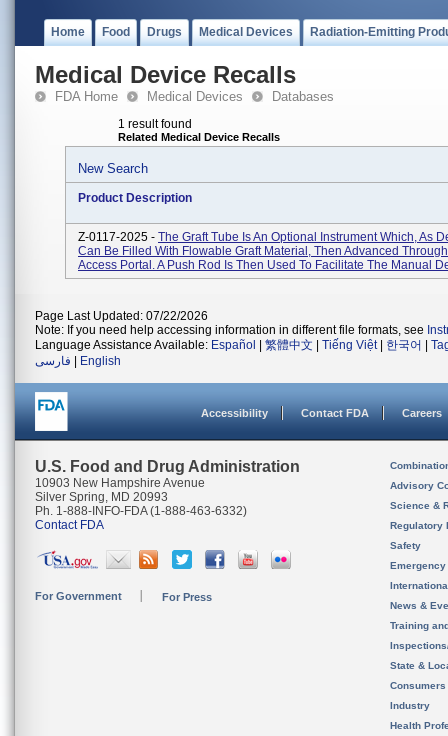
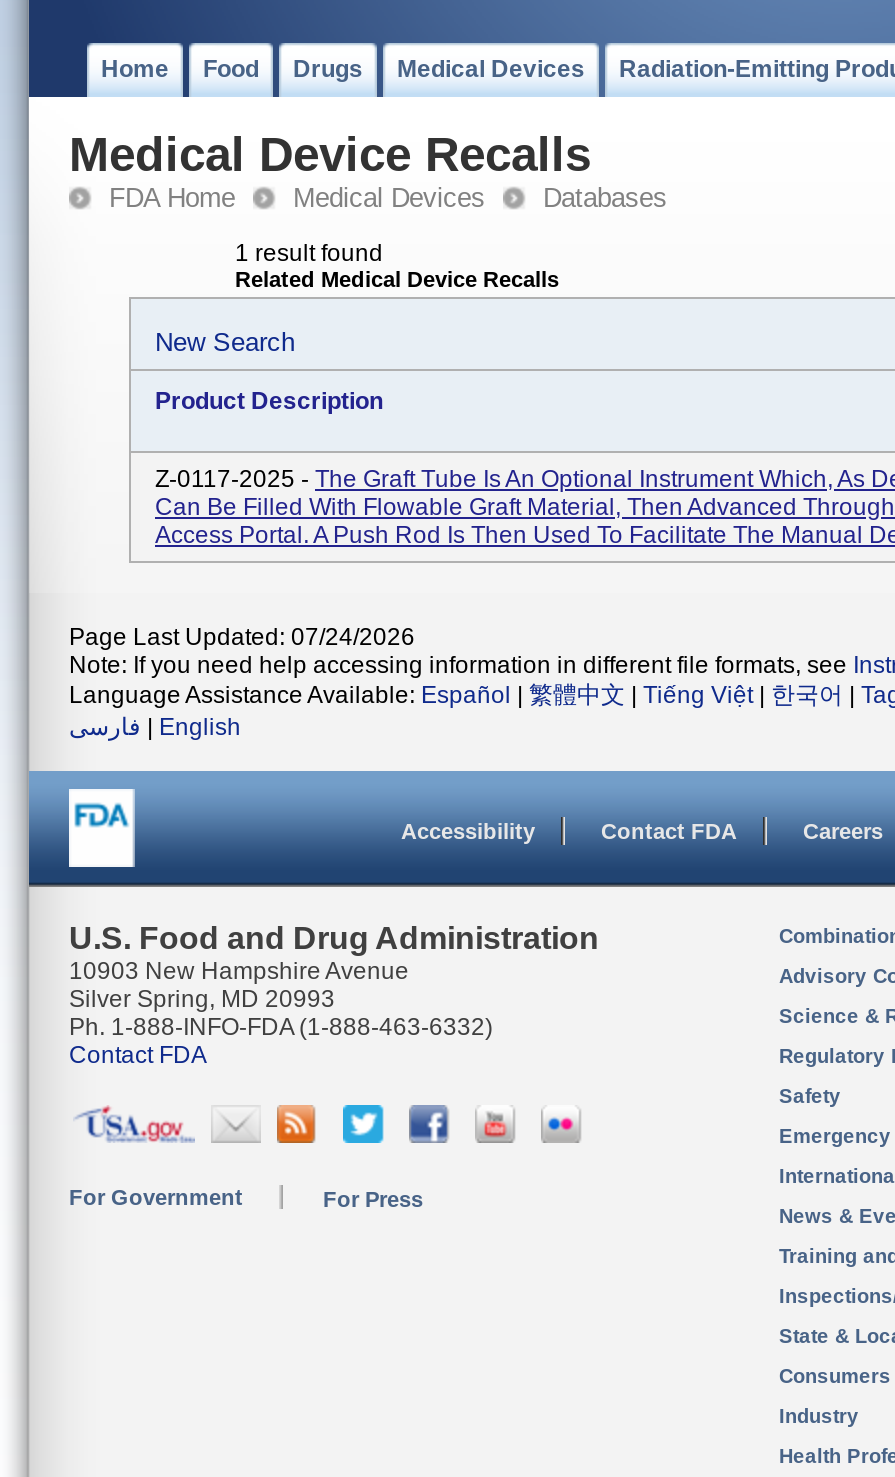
- Page Last Updated: 07/22/2026
+ Page Last Updated: 07/24/2026
